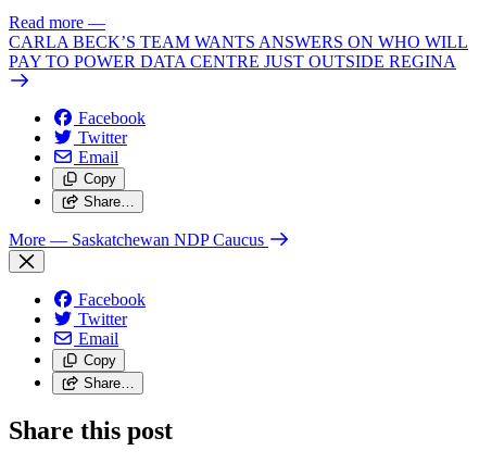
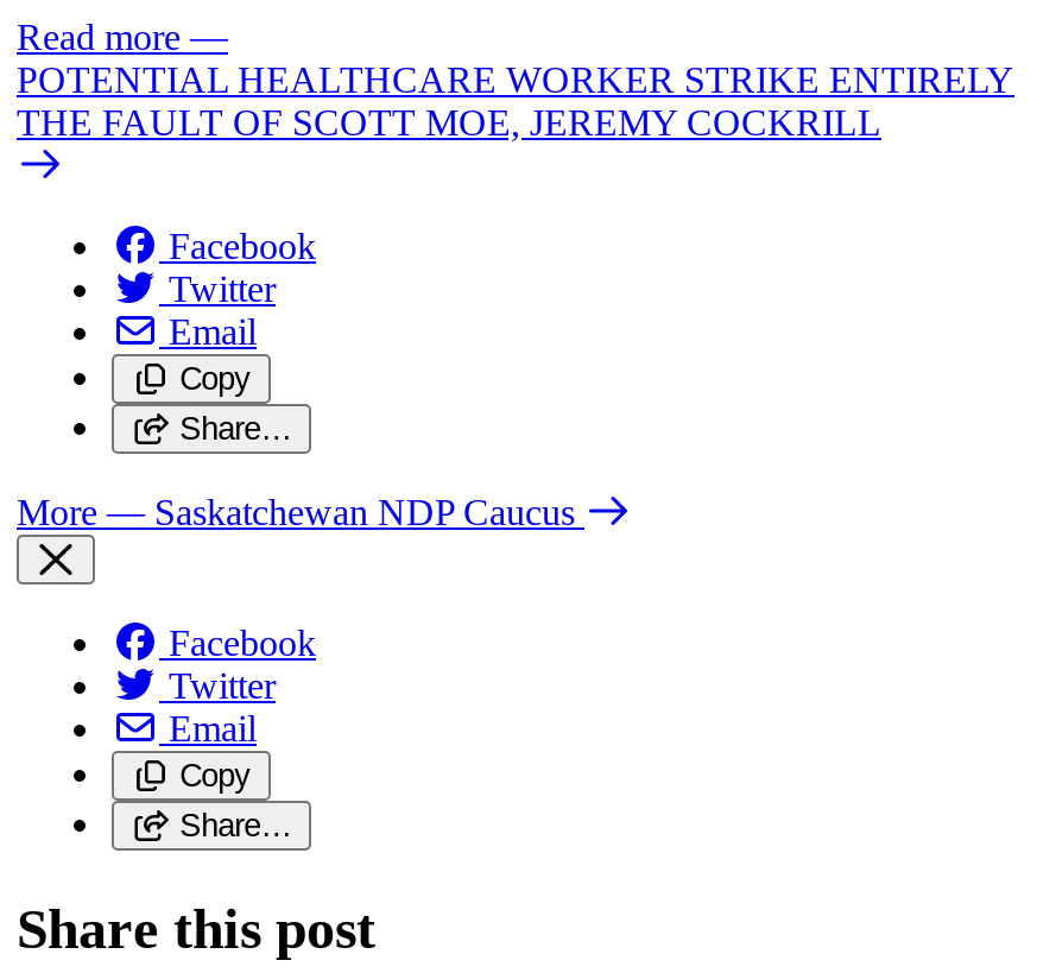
- CARLA BECK’S TEAM WANTS ANSWERS ON WHO WILL
- PAY TO POWER DATA CENTRE JUST OUTSIDE REGINA
+ POTENTIAL HEALTHCARE WORKER STRIKE ENTIRELY
+ THE FAULT OF SCOTT MOE, JEREMY COCKRILL
